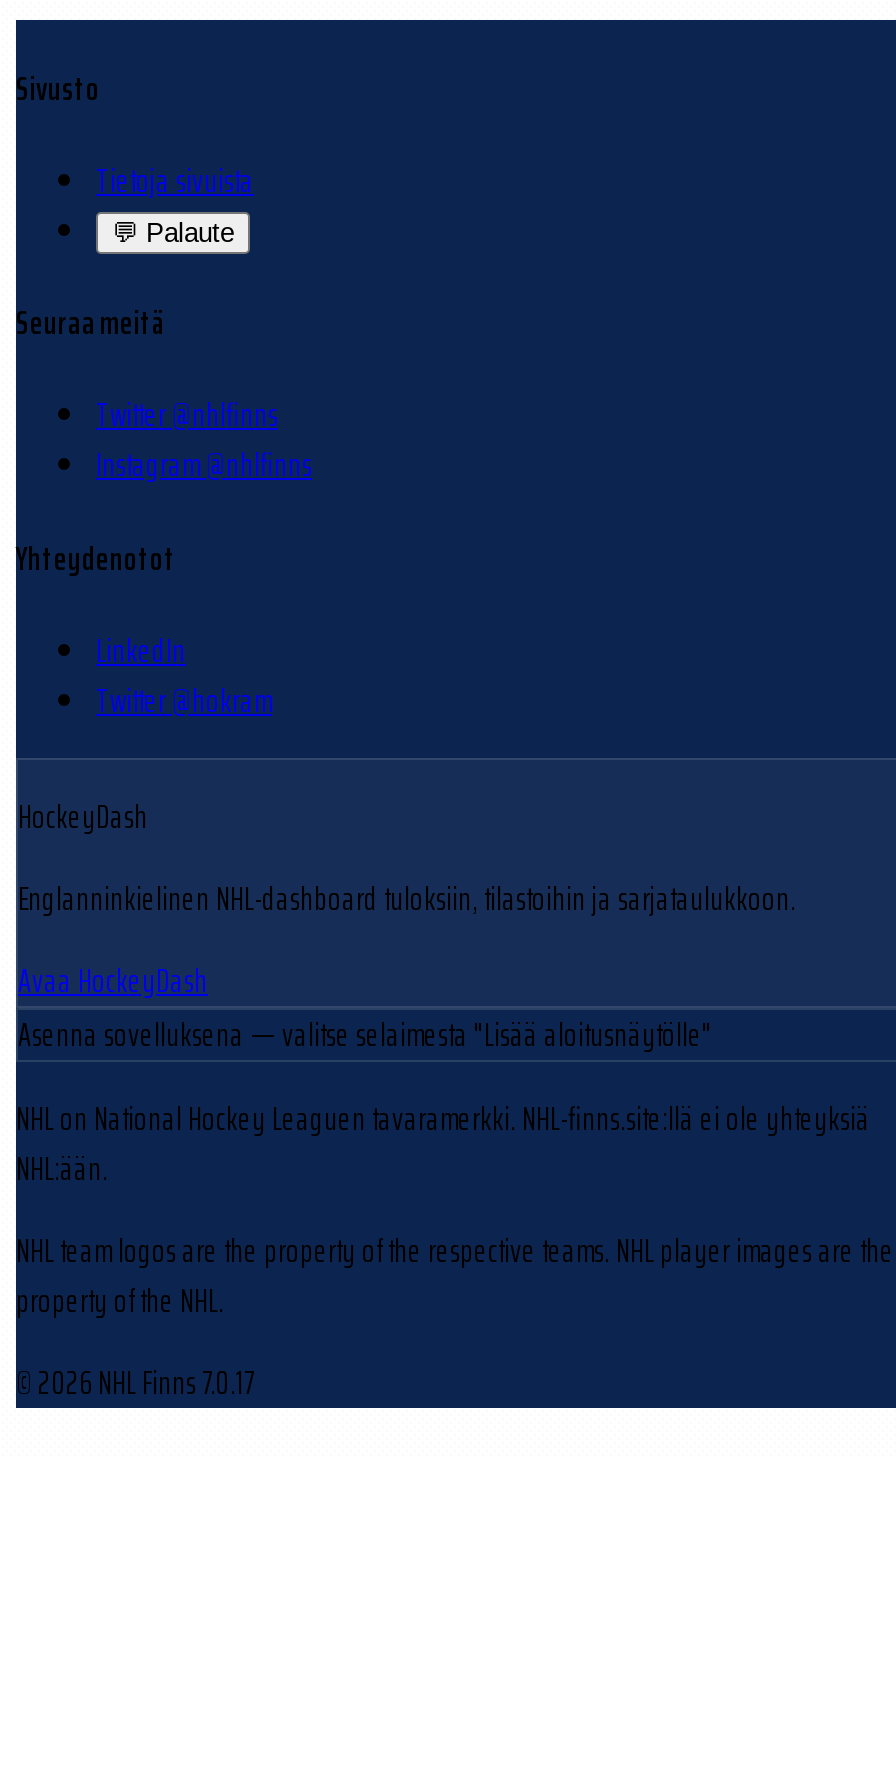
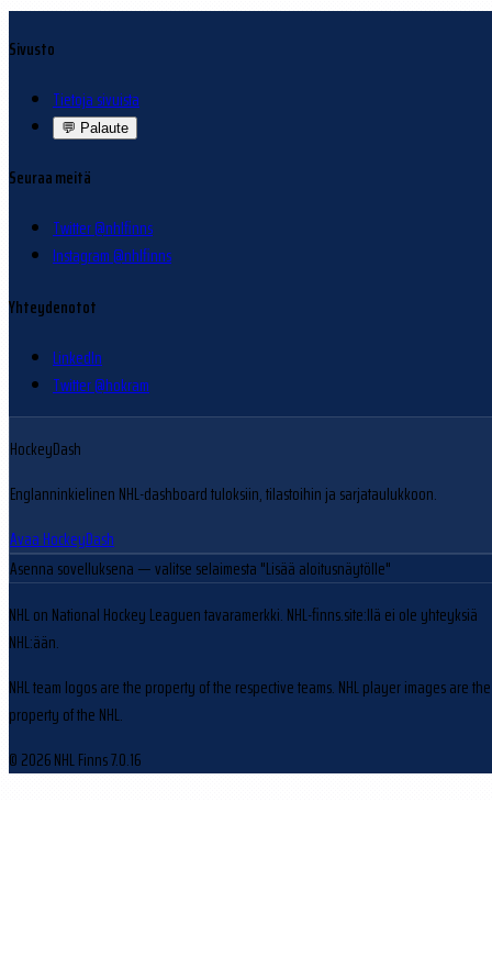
- © 2026 NHL Finns 7.0.17
+ © 2026 NHL Finns 7.0.16
